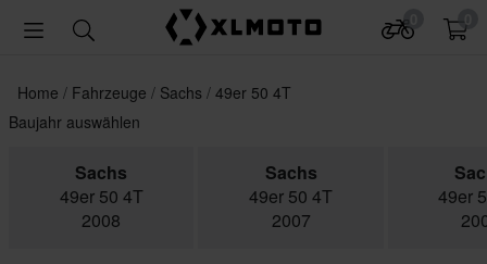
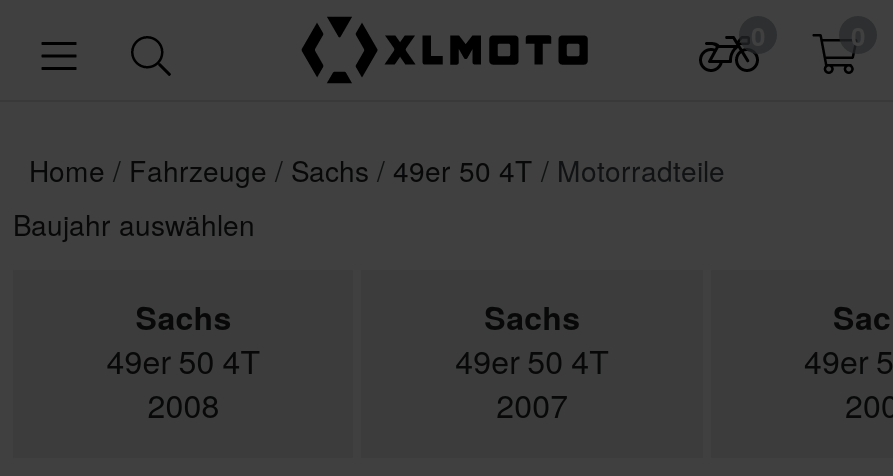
- Home Fahrzeuge Sachs 49er 50 4T
+ Home Fahrzeuge Sachs 49er 50 4T Motorradteile
